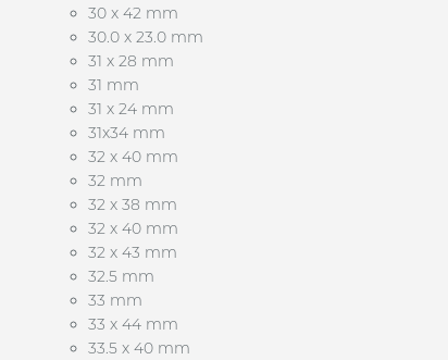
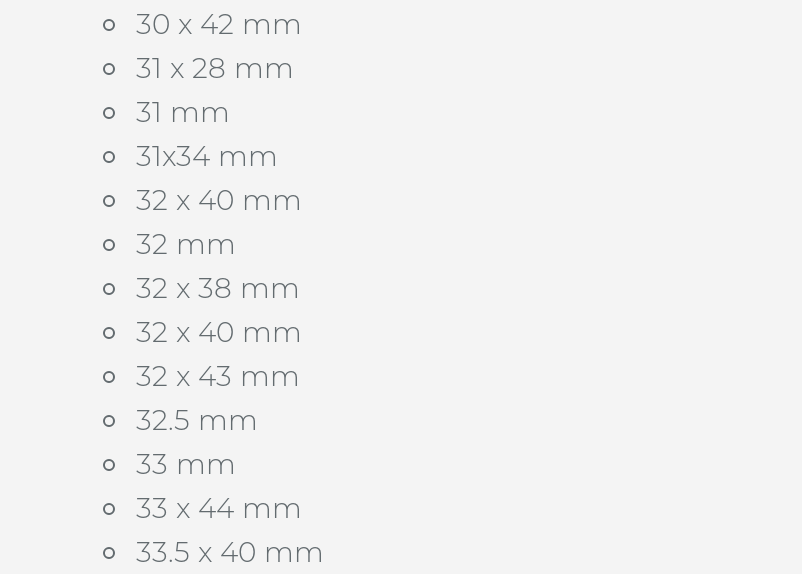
- 30.0 x 23.0 mm

- 31 x 24 mm
